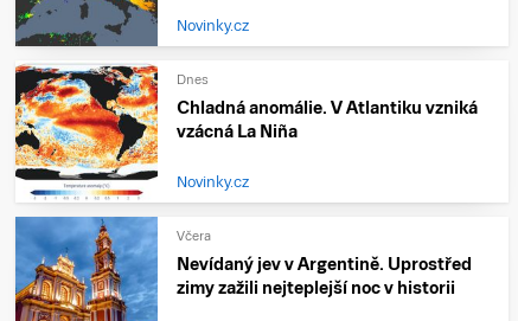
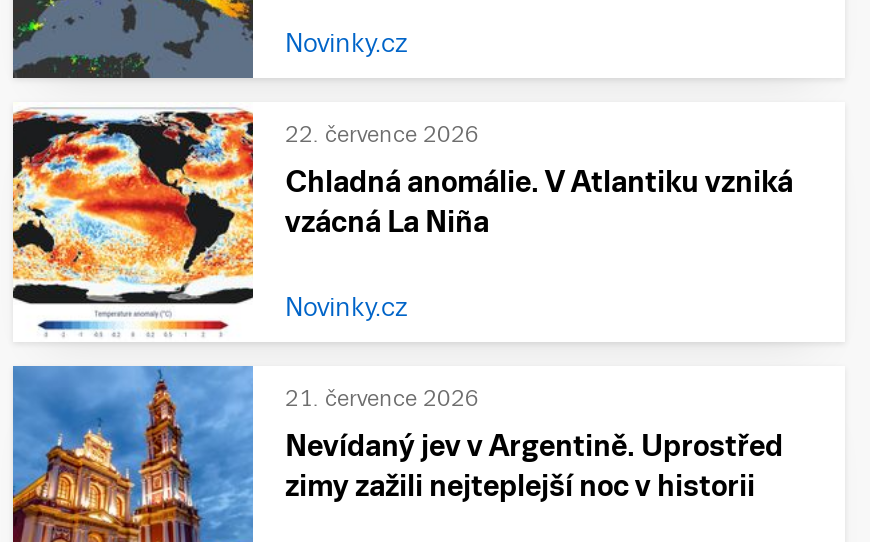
- Dnes
+ 22. července 2026

- Včera
+ 21. července 2026
